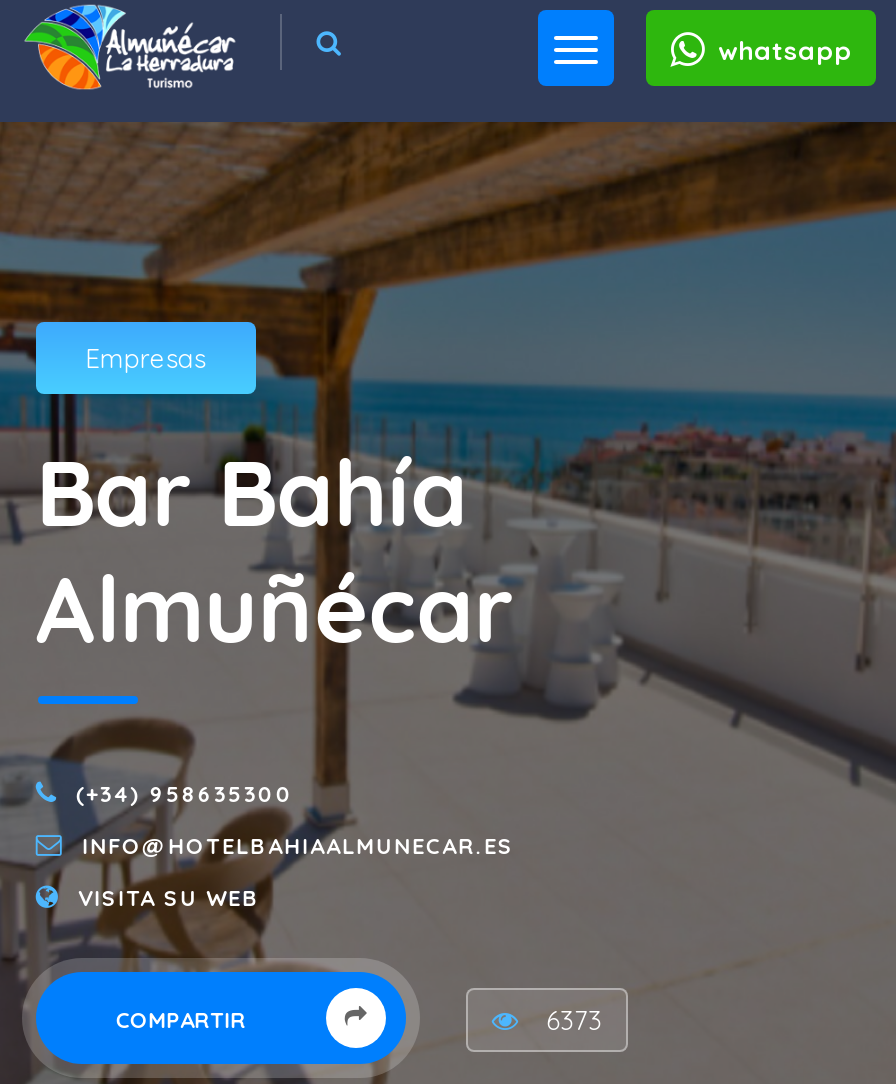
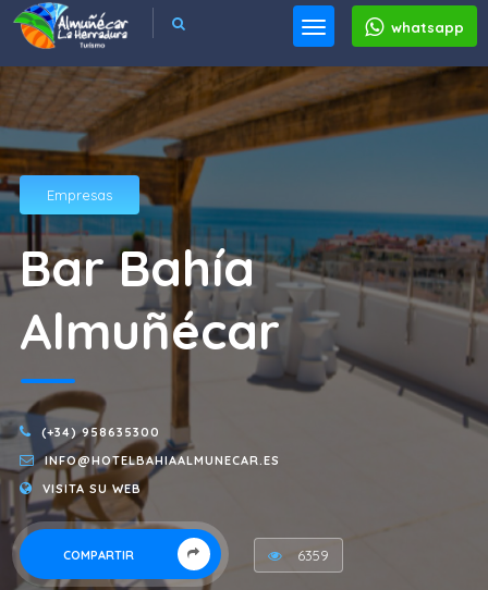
- 6373
+ 6359
